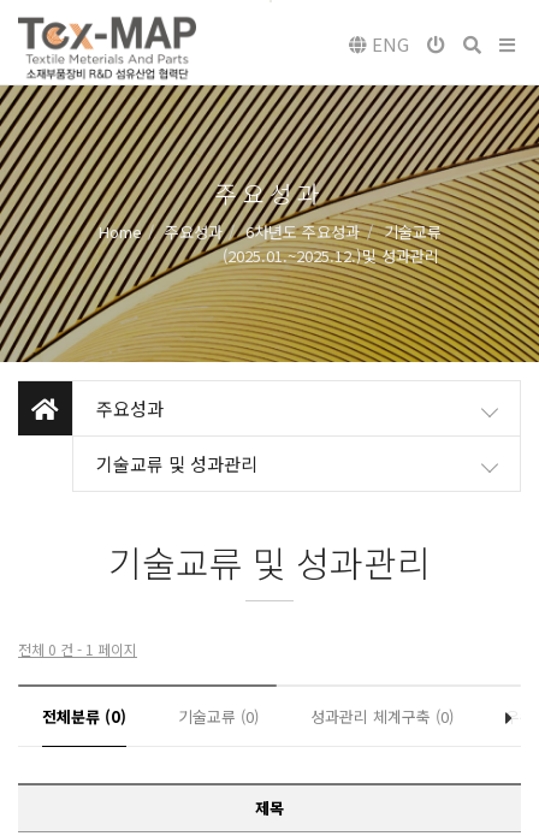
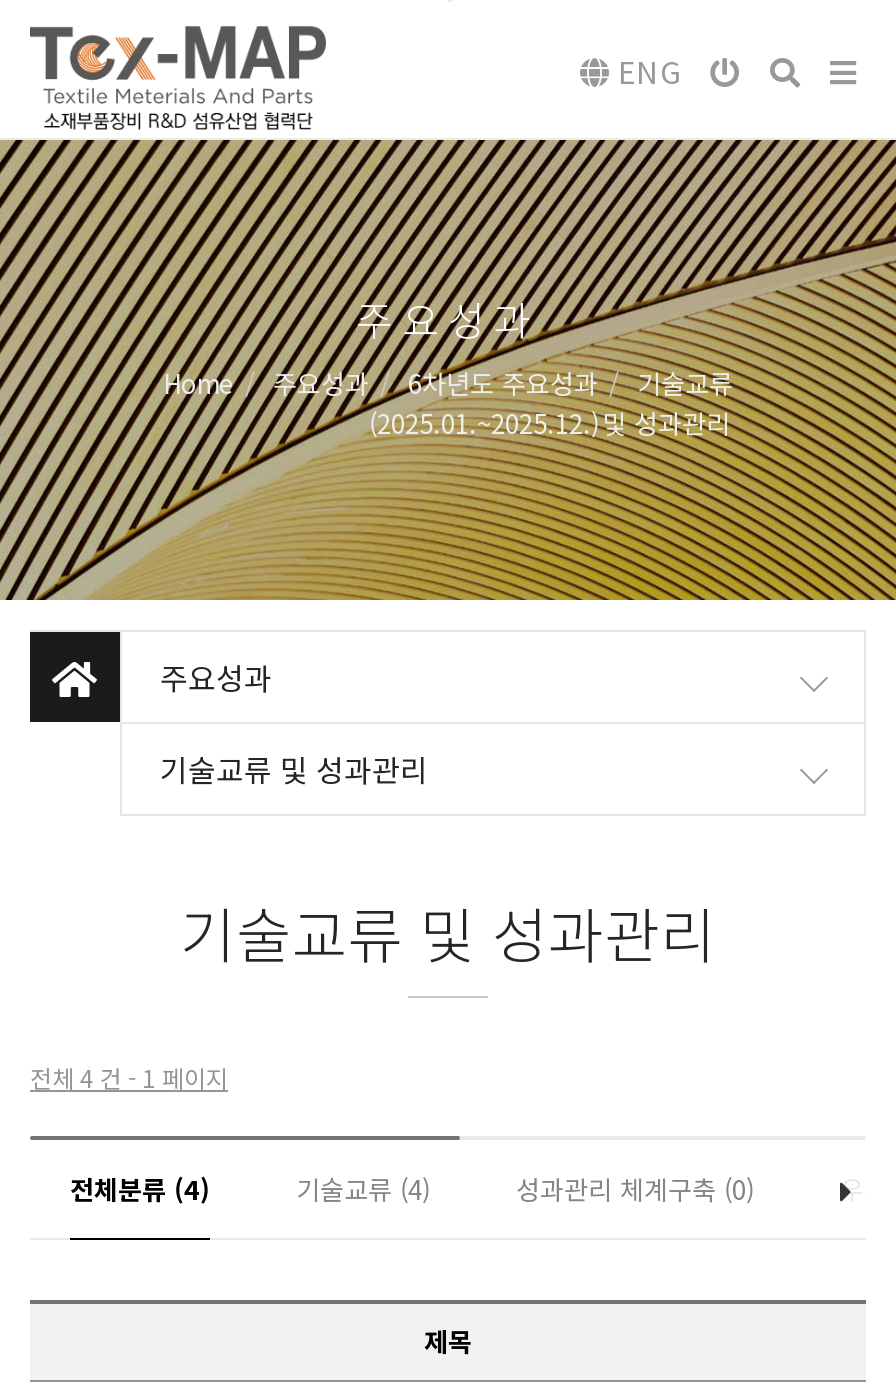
- 전체 0 건 - 1 페이지
+ 전체 4 건 - 1 페이지

- 전체분류 (0)
+ 전체분류 (4)

- 기술교류 (0)
+ 기술교류 (4)
